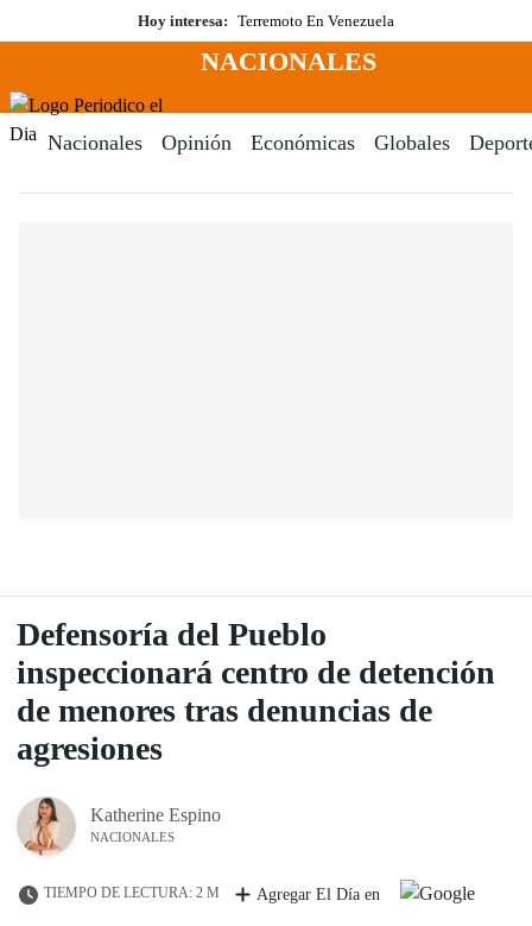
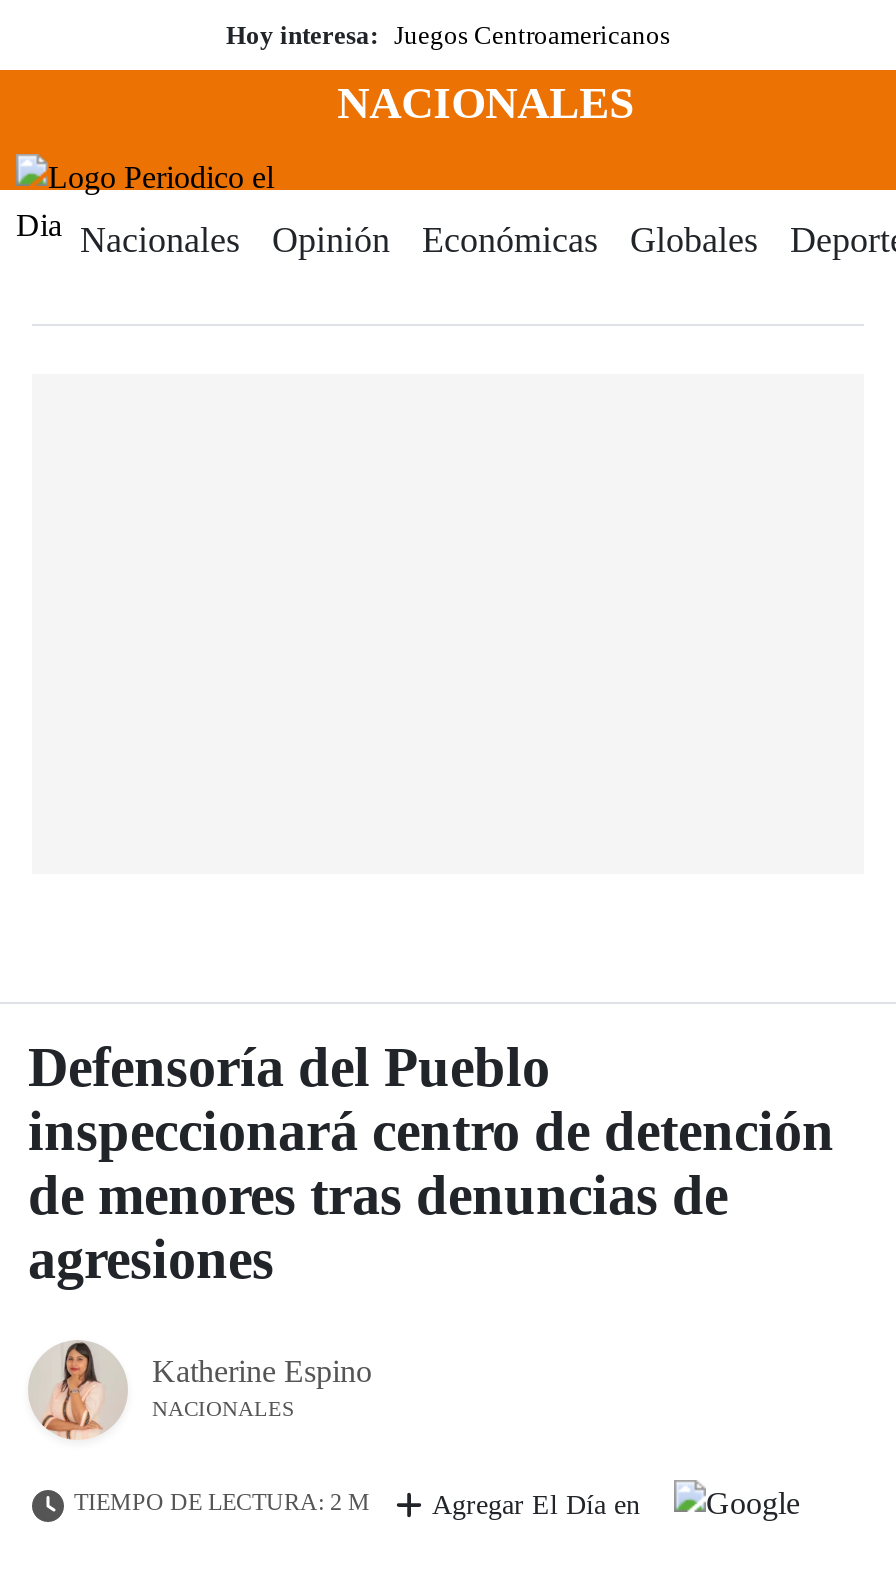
- Hoy interesa: Terremoto En Venezuela
+ Hoy interesa: Juegos Centroamericanos
